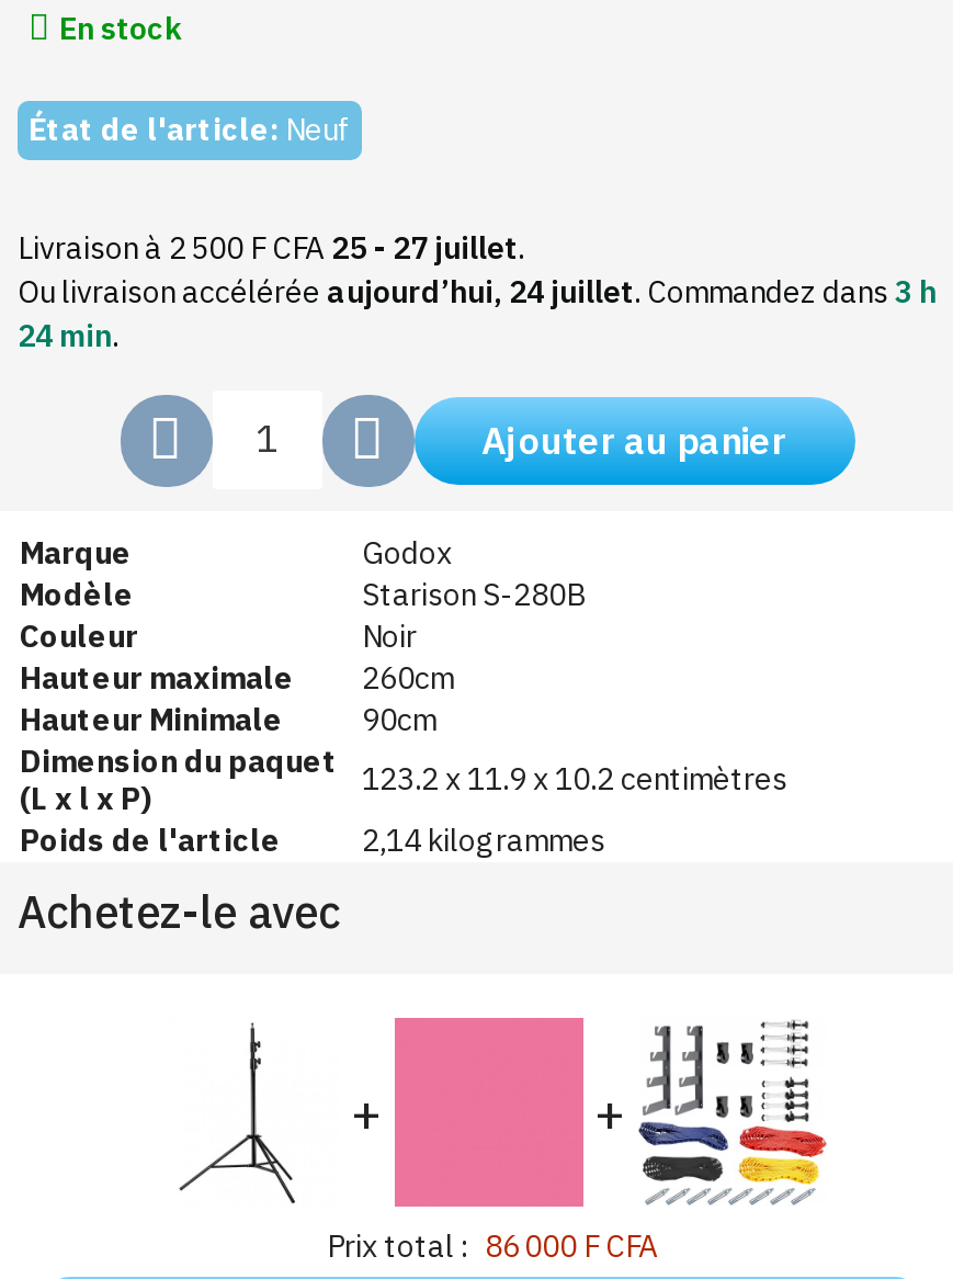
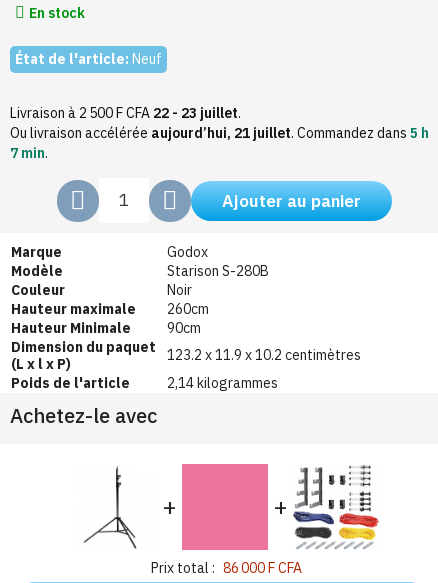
- Livraison à 2 500 F CFA 25 - 27 juillet.
+ Livraison à 2 500 F CFA 22 - 23 juillet.

- Ou livraison accélérée aujourd’hui, 24 juillet. Commandez dans 3 h
+ Ou livraison accélérée aujourd’hui, 21 juillet. Commandez dans 5 h

- 24 min.
+ 7 min.
